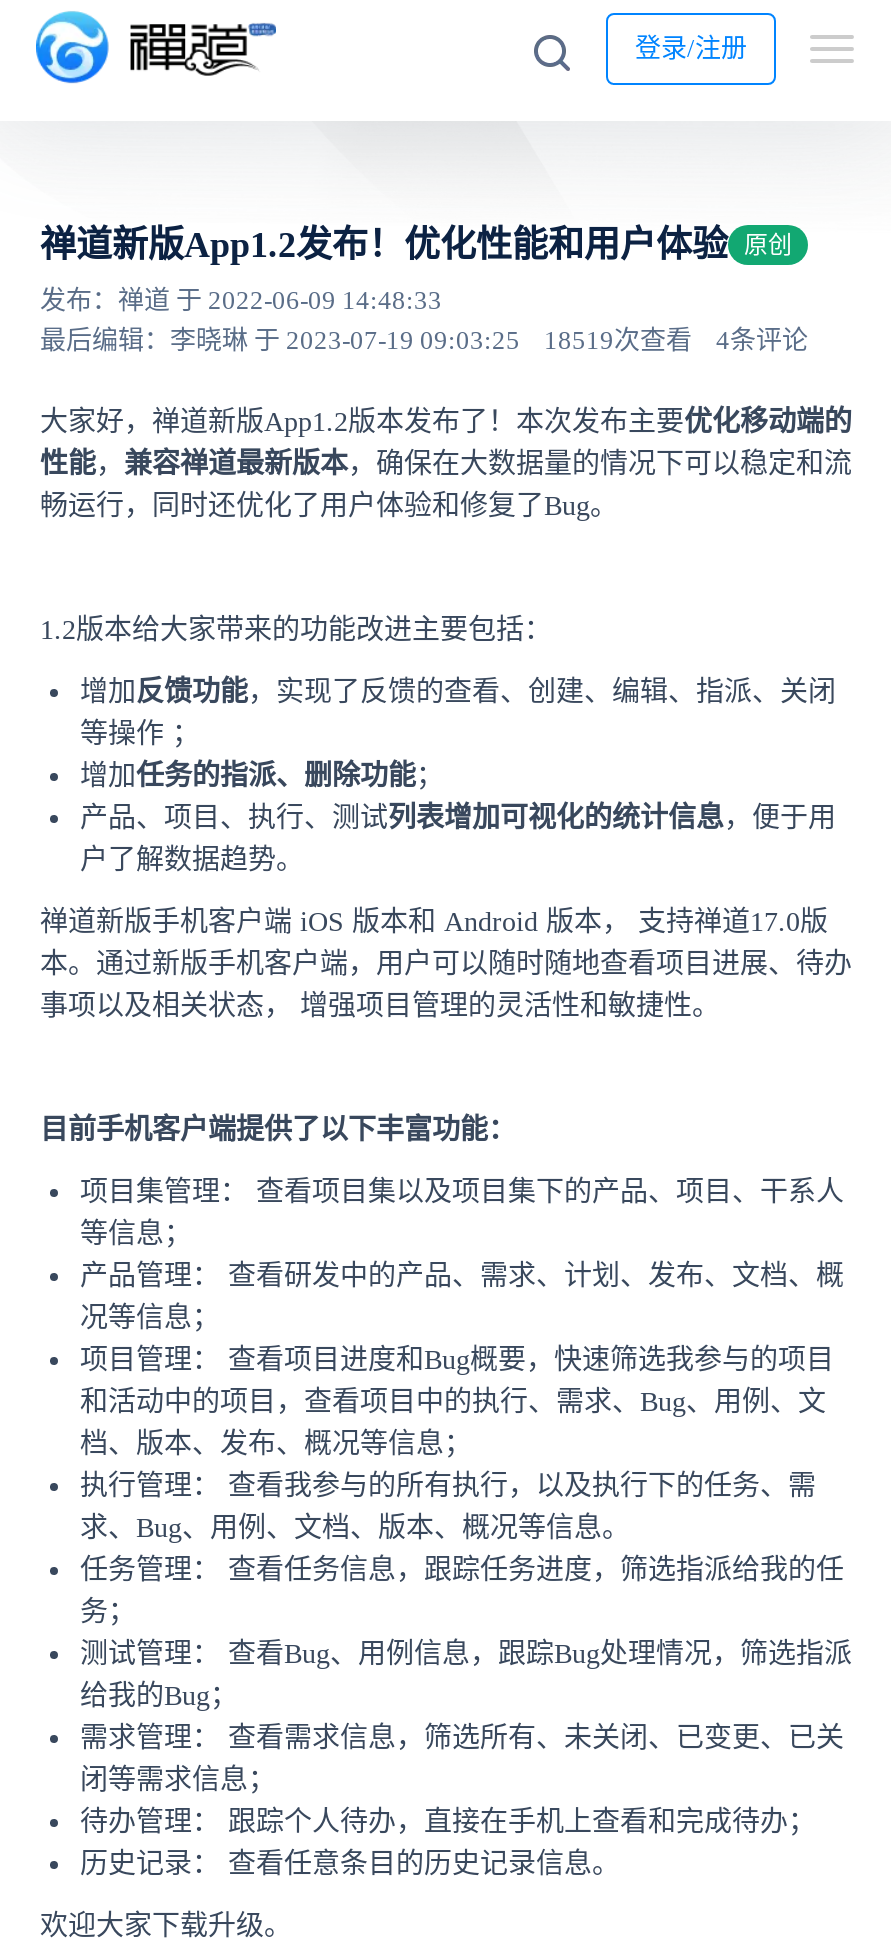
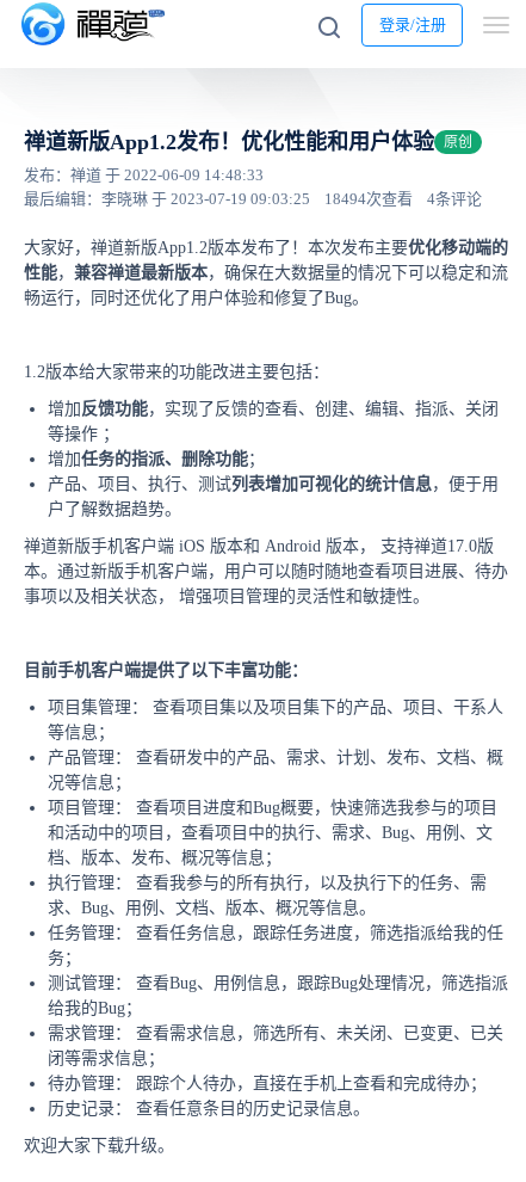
- 最后编辑：李晓琳 于 2023-07-19 09:03:25 18519次查看 4条评论
+ 最后编辑：李晓琳 于 2023-07-19 09:03:25 18494次查看 4条评论
